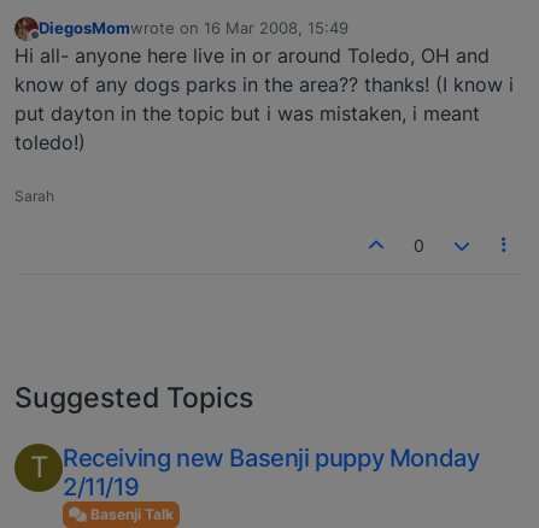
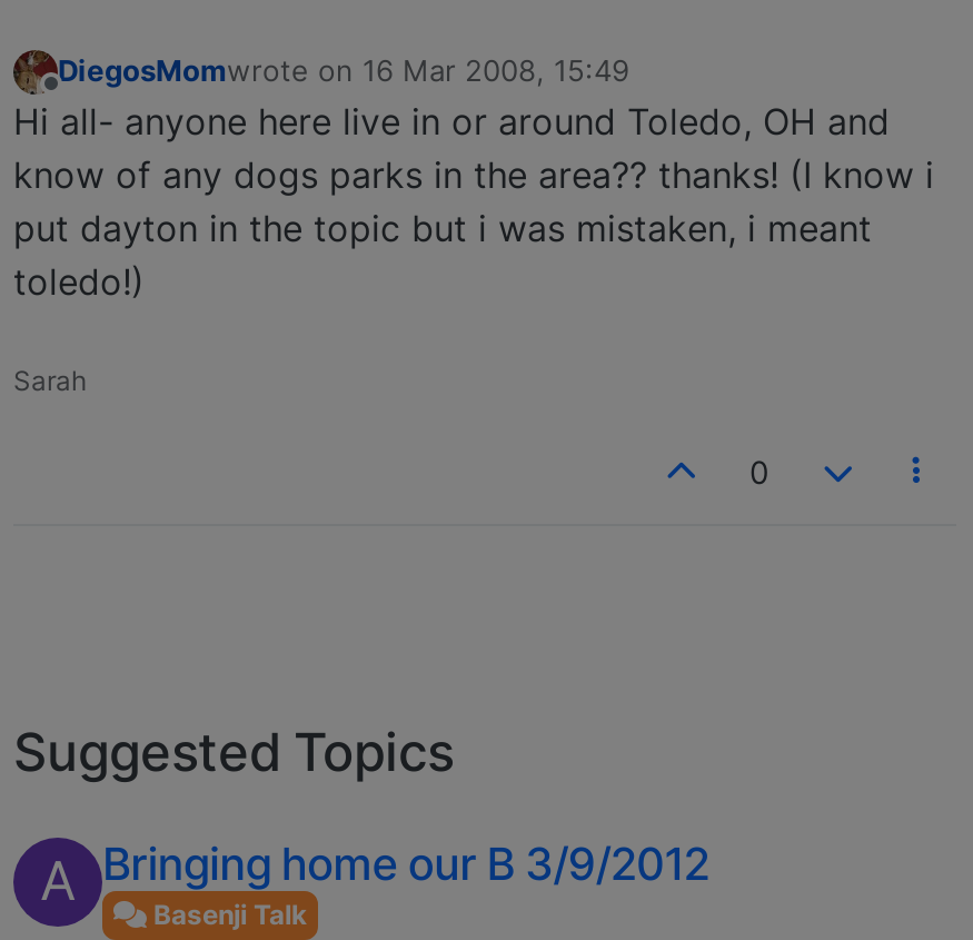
- T Receiving new Basenji puppy Monday
- 2/11/19
+ A Bringing home our B 3/9/2012
